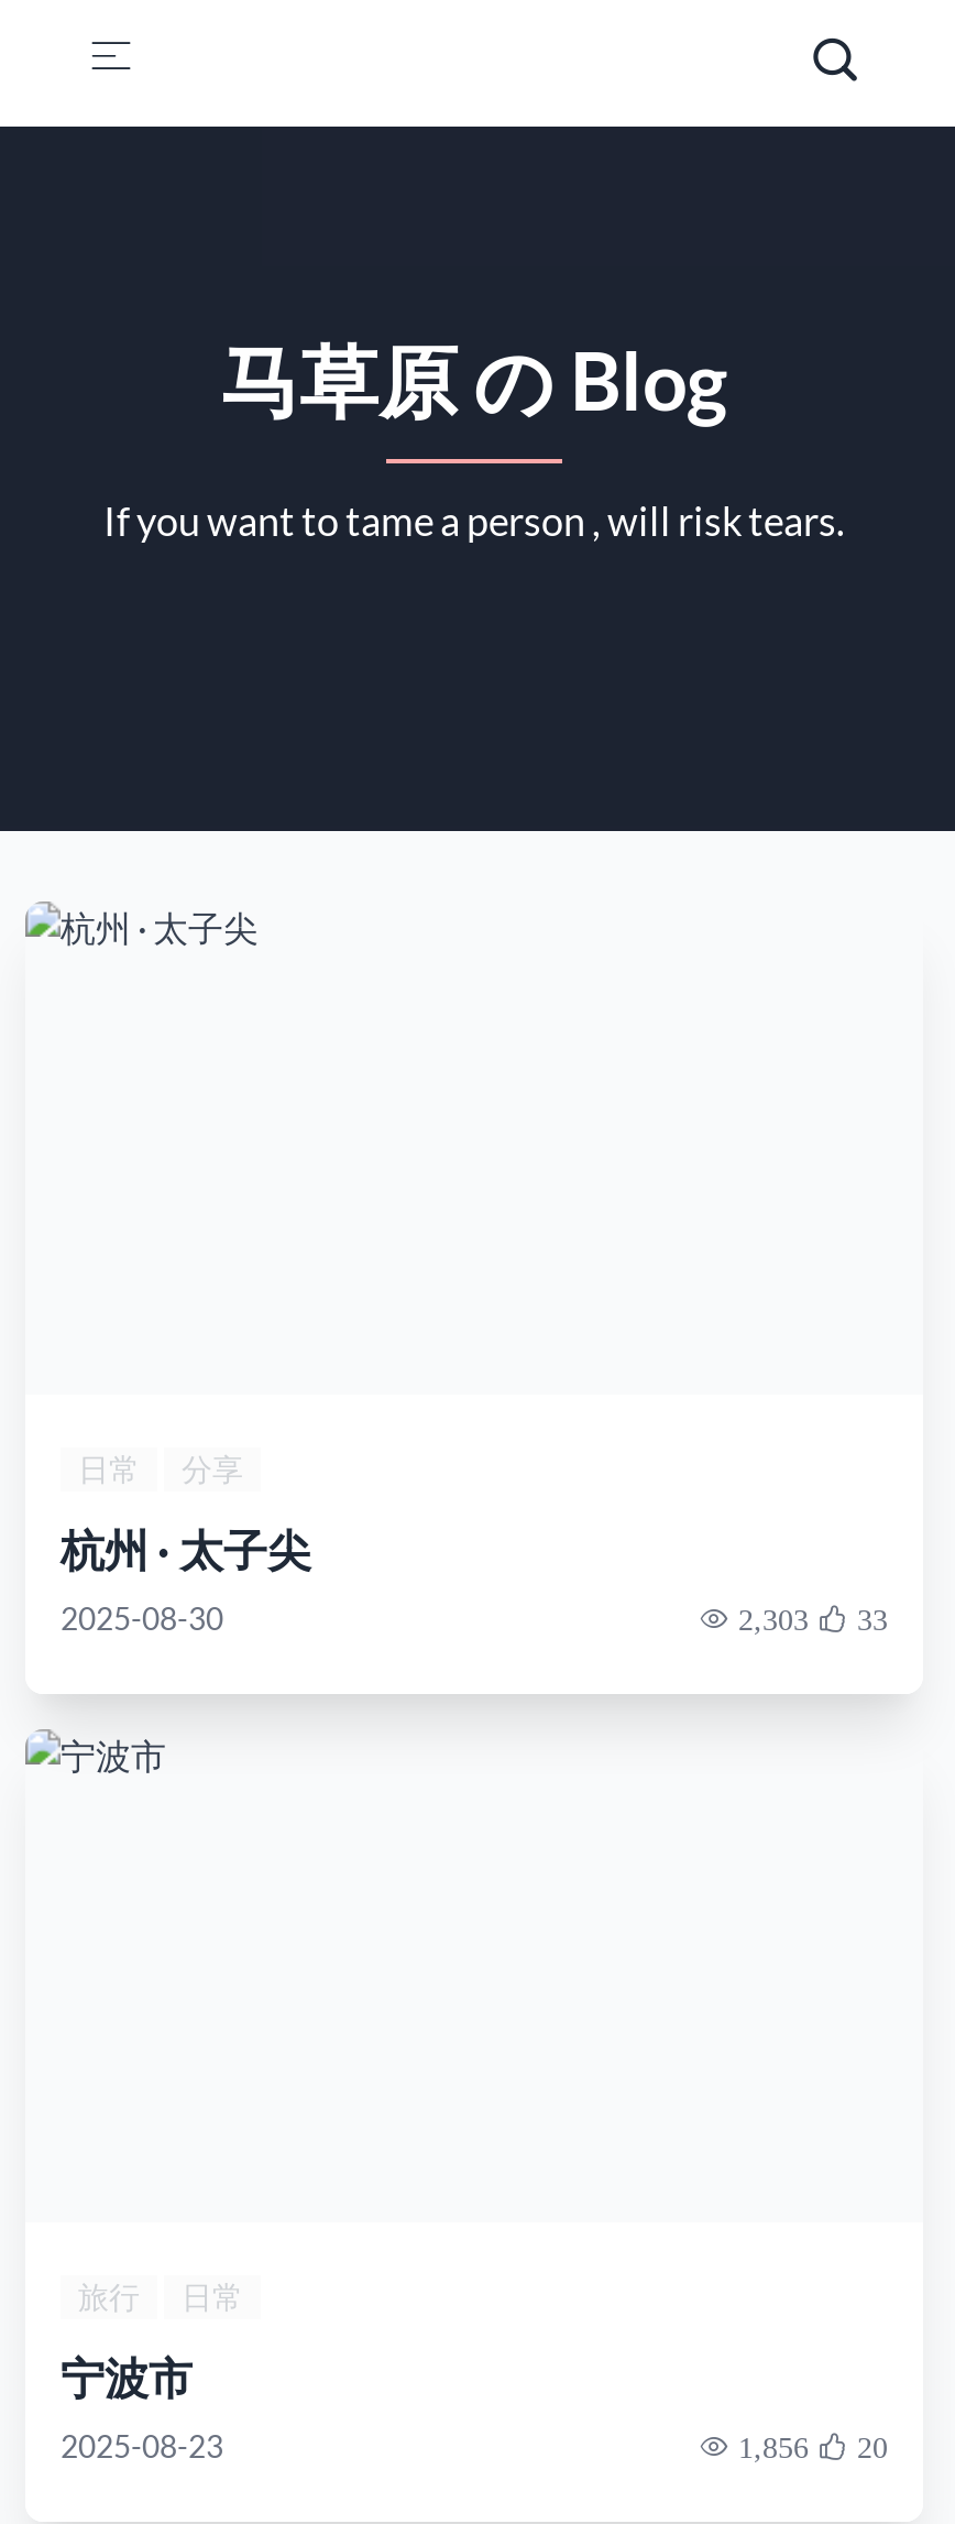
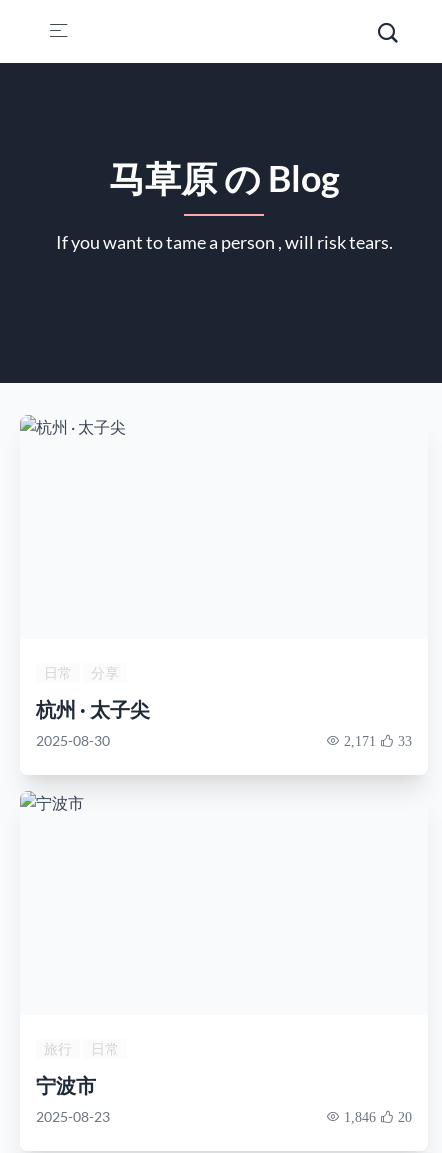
- 2,303 33
+ 2,171 33

- 1,856 20
+ 1,846 20
